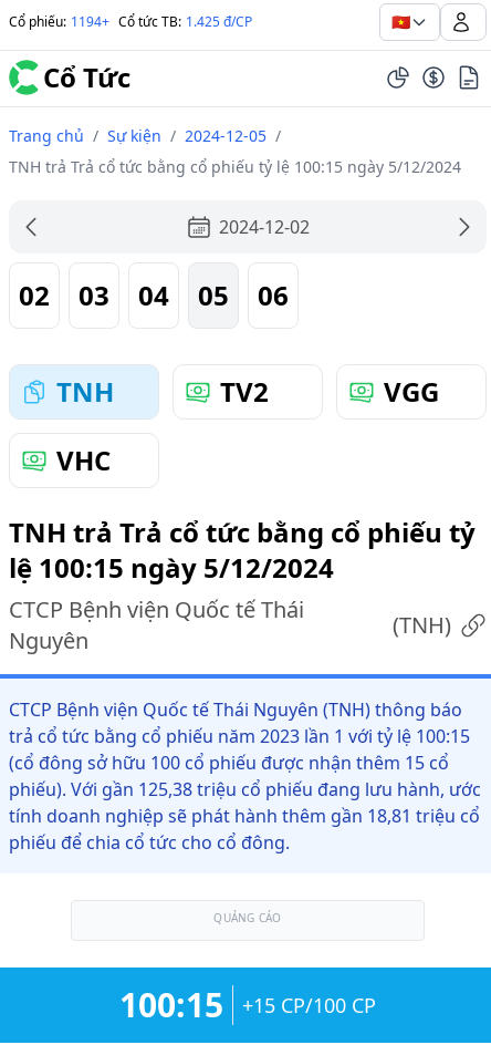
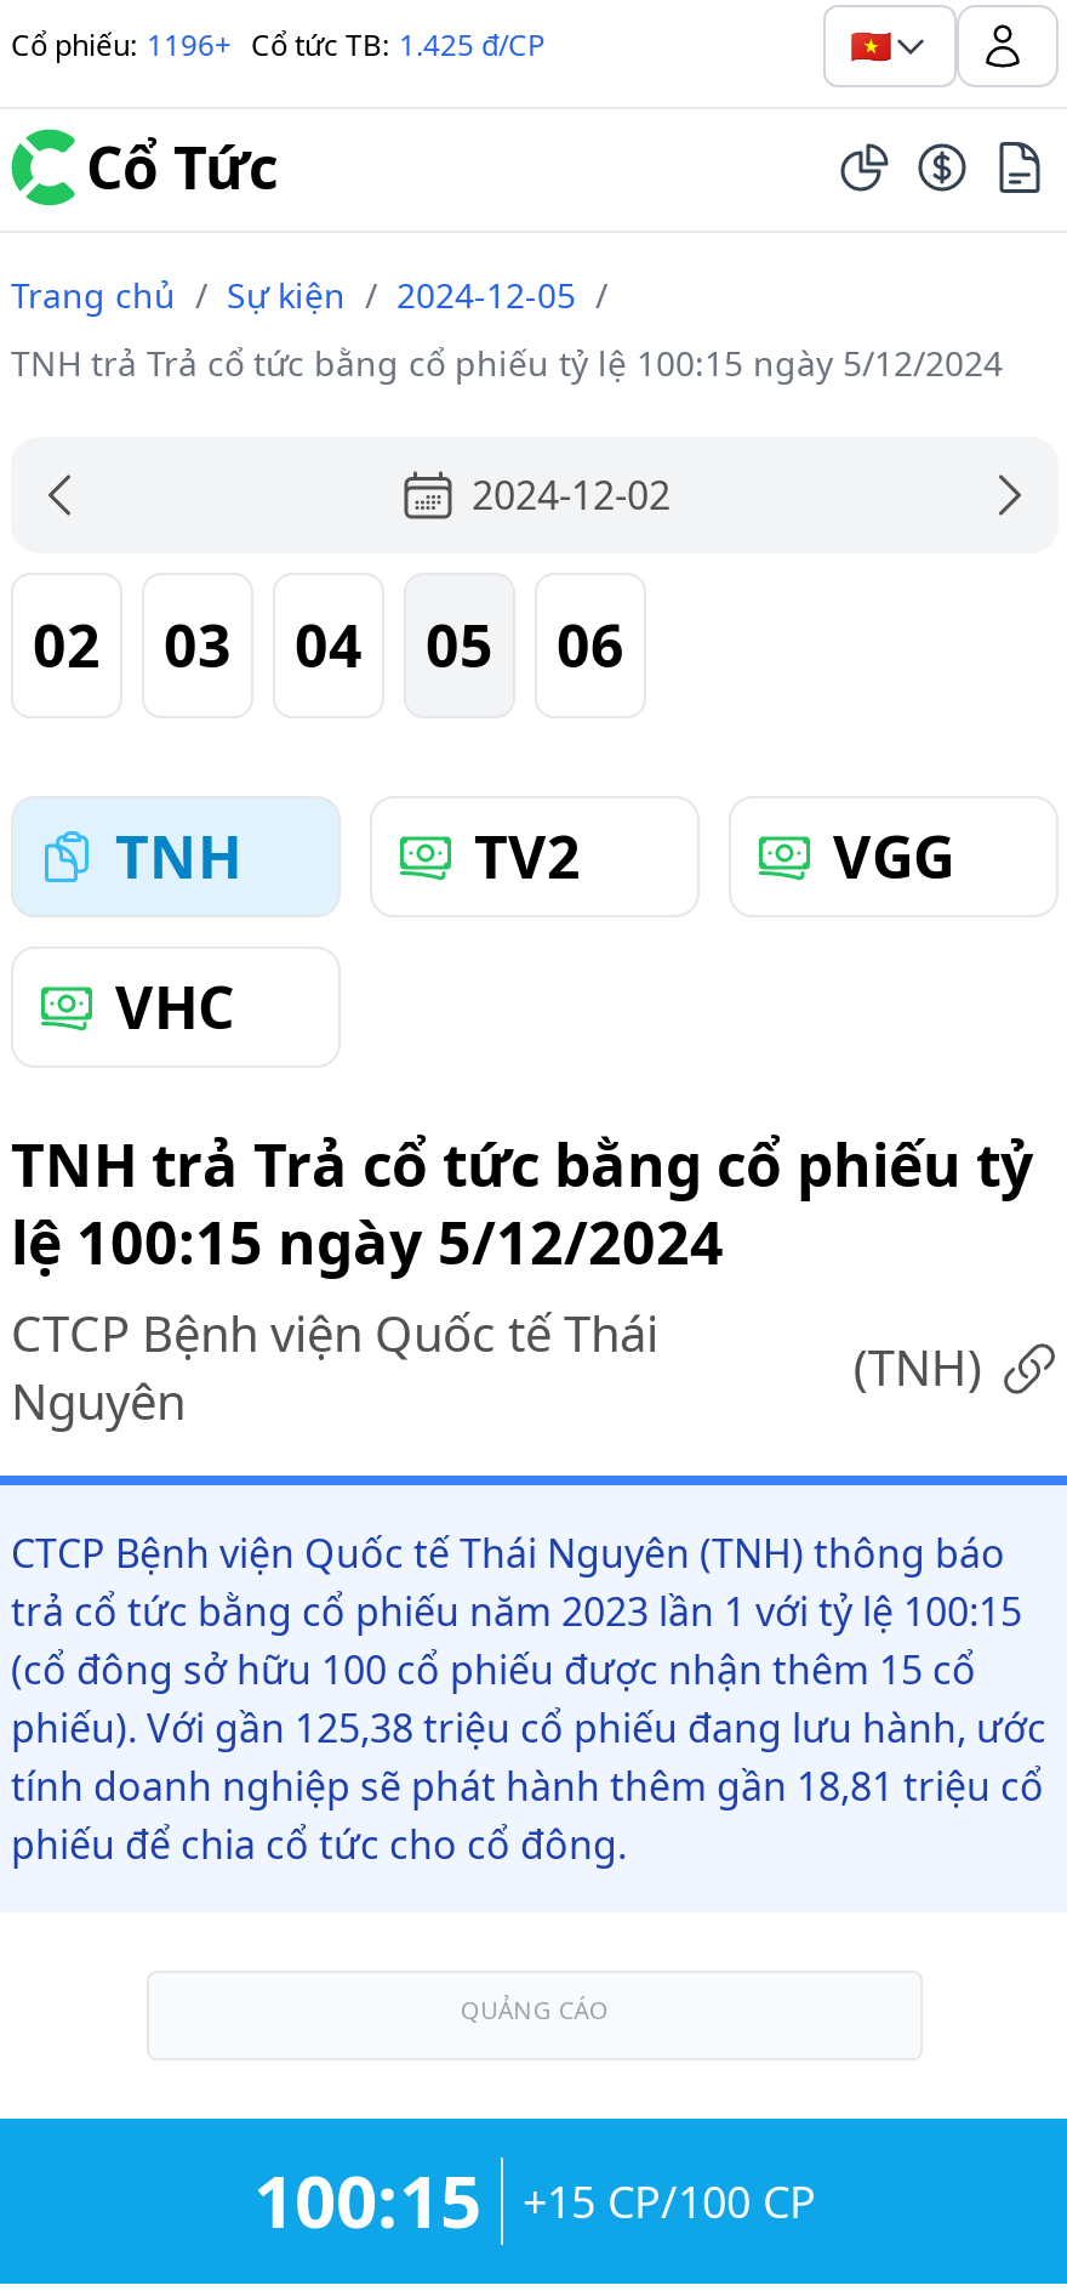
- Cổ phiếu: 1194+ Cổ tức TB: 1.425 đ/CP
+ Cổ phiếu: 1196+ Cổ tức TB: 1.425 đ/CP
